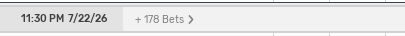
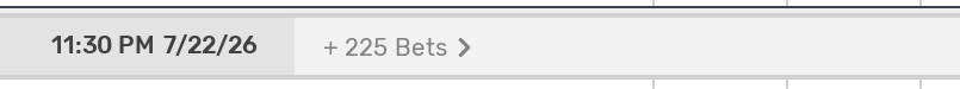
- + 178 Bets
+ + 225 Bets
